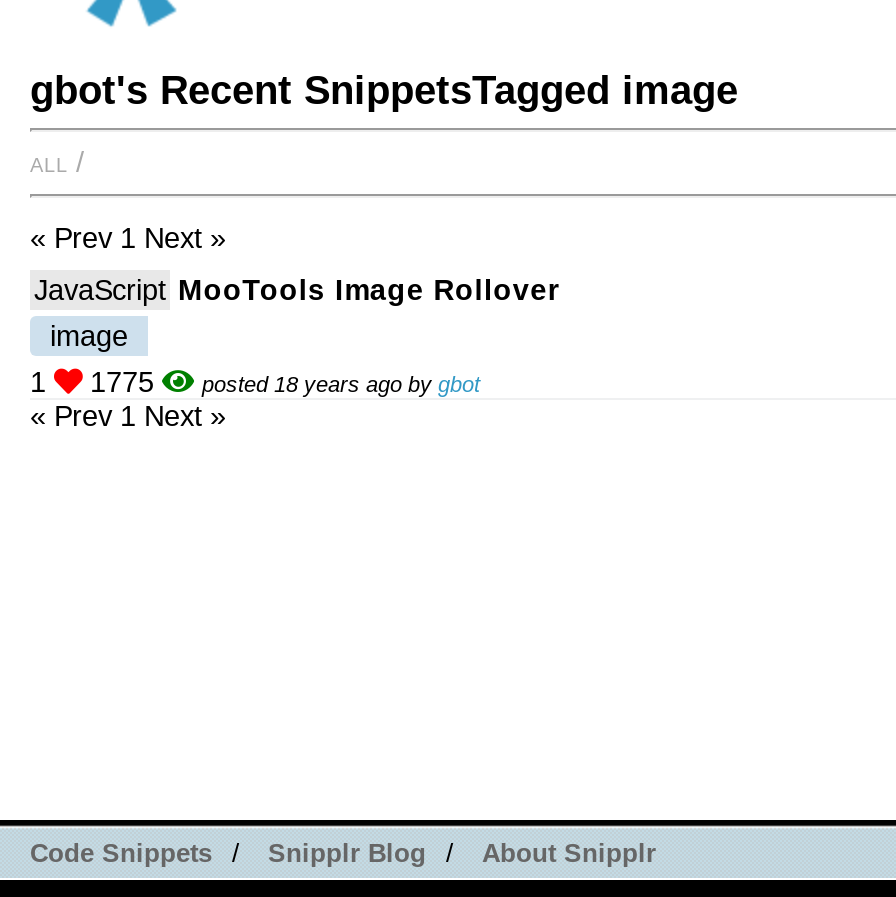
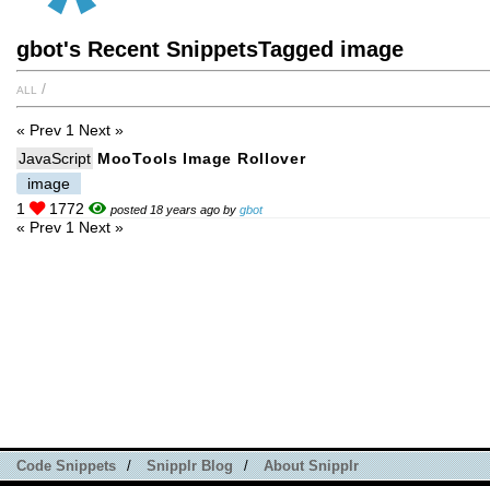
- 1 1775 posted 18 years ago by gbot
+ 1 1772 posted 18 years ago by gbot
